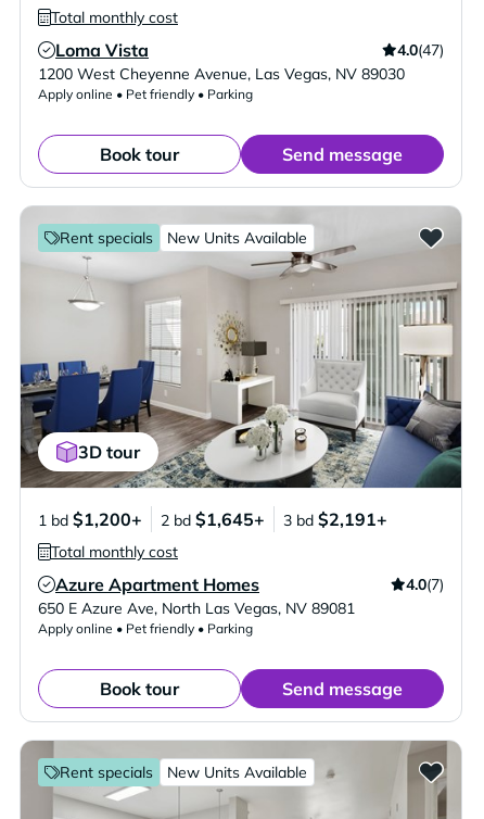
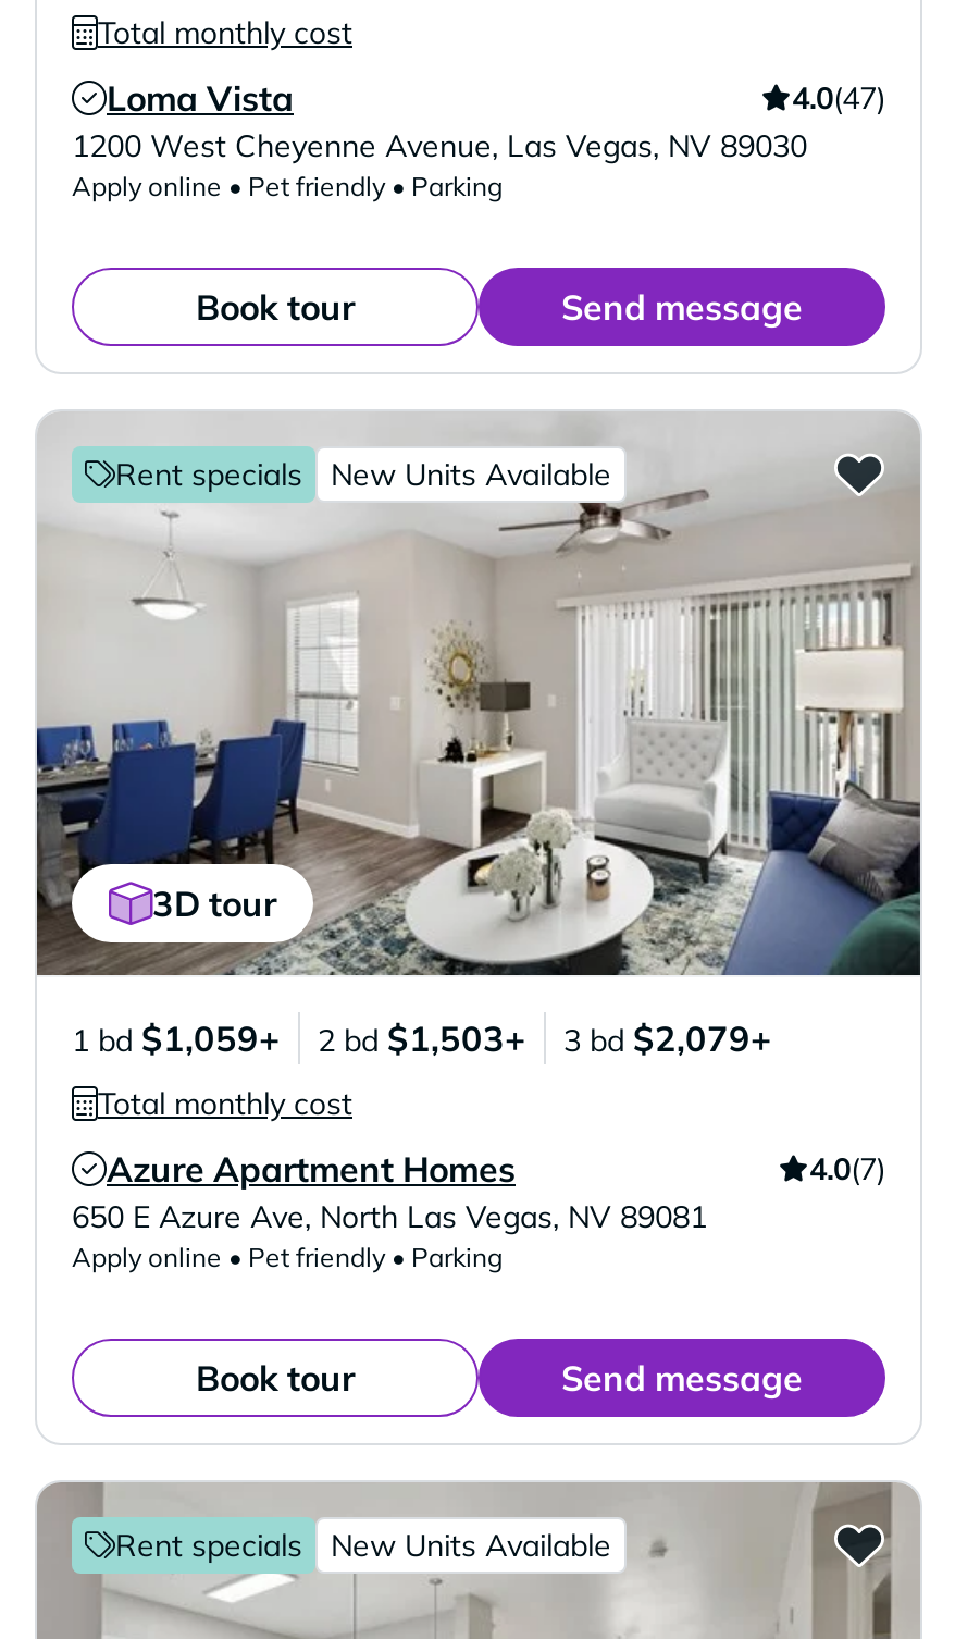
- 1 bd $1,200+
+ 1 bd $1,059+

- 2 bd $1,645+
+ 2 bd $1,503+

- 3 bd $2,191+
+ 3 bd $2,079+
